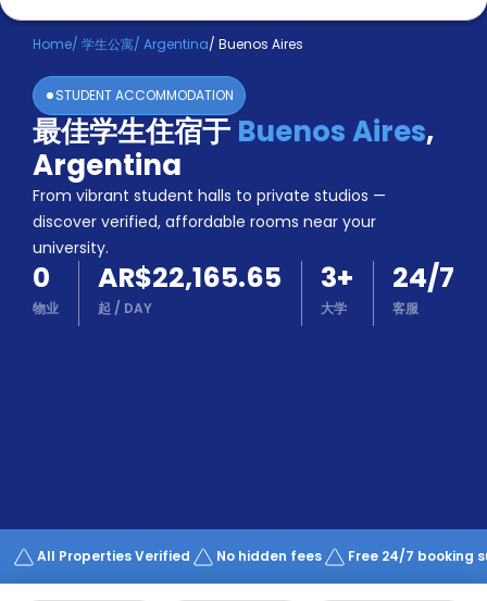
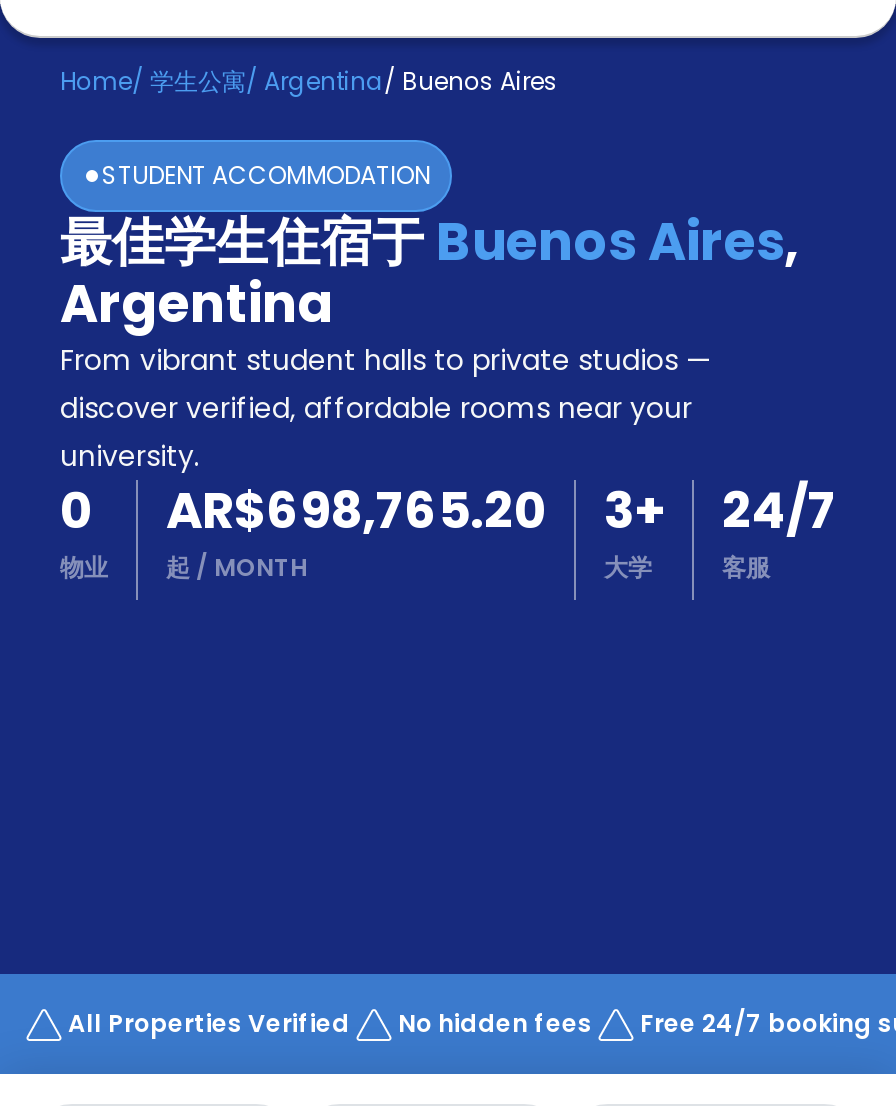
- AR$22,165.65
- 起/ DAY
+ AR$698,765.20
+ 起/ MONTH
